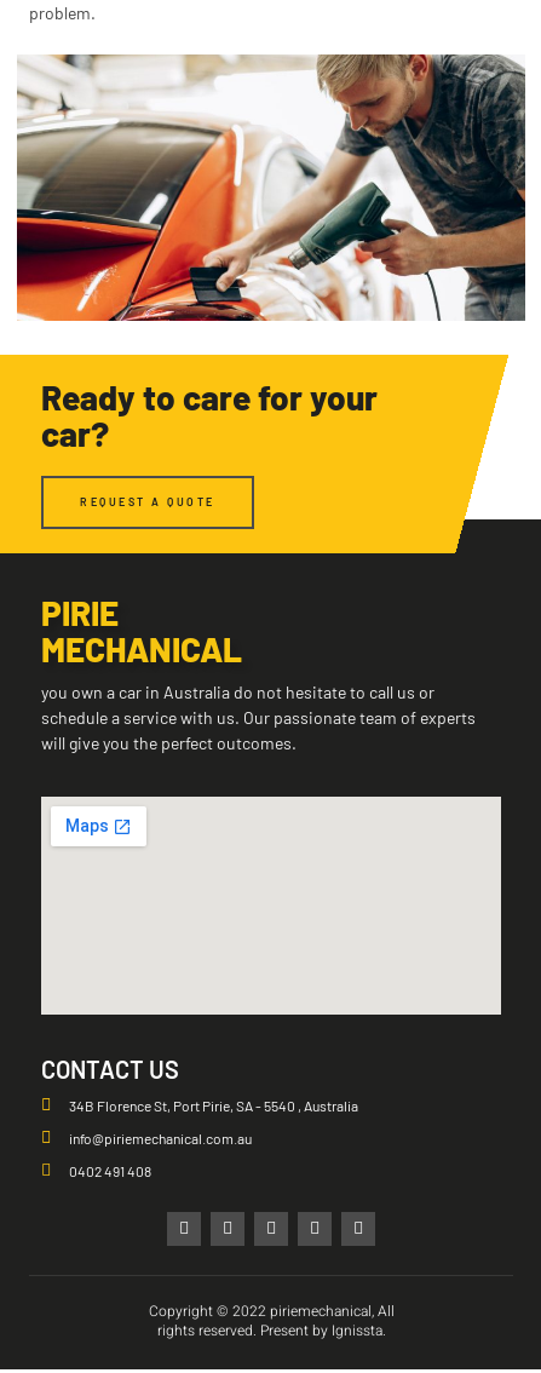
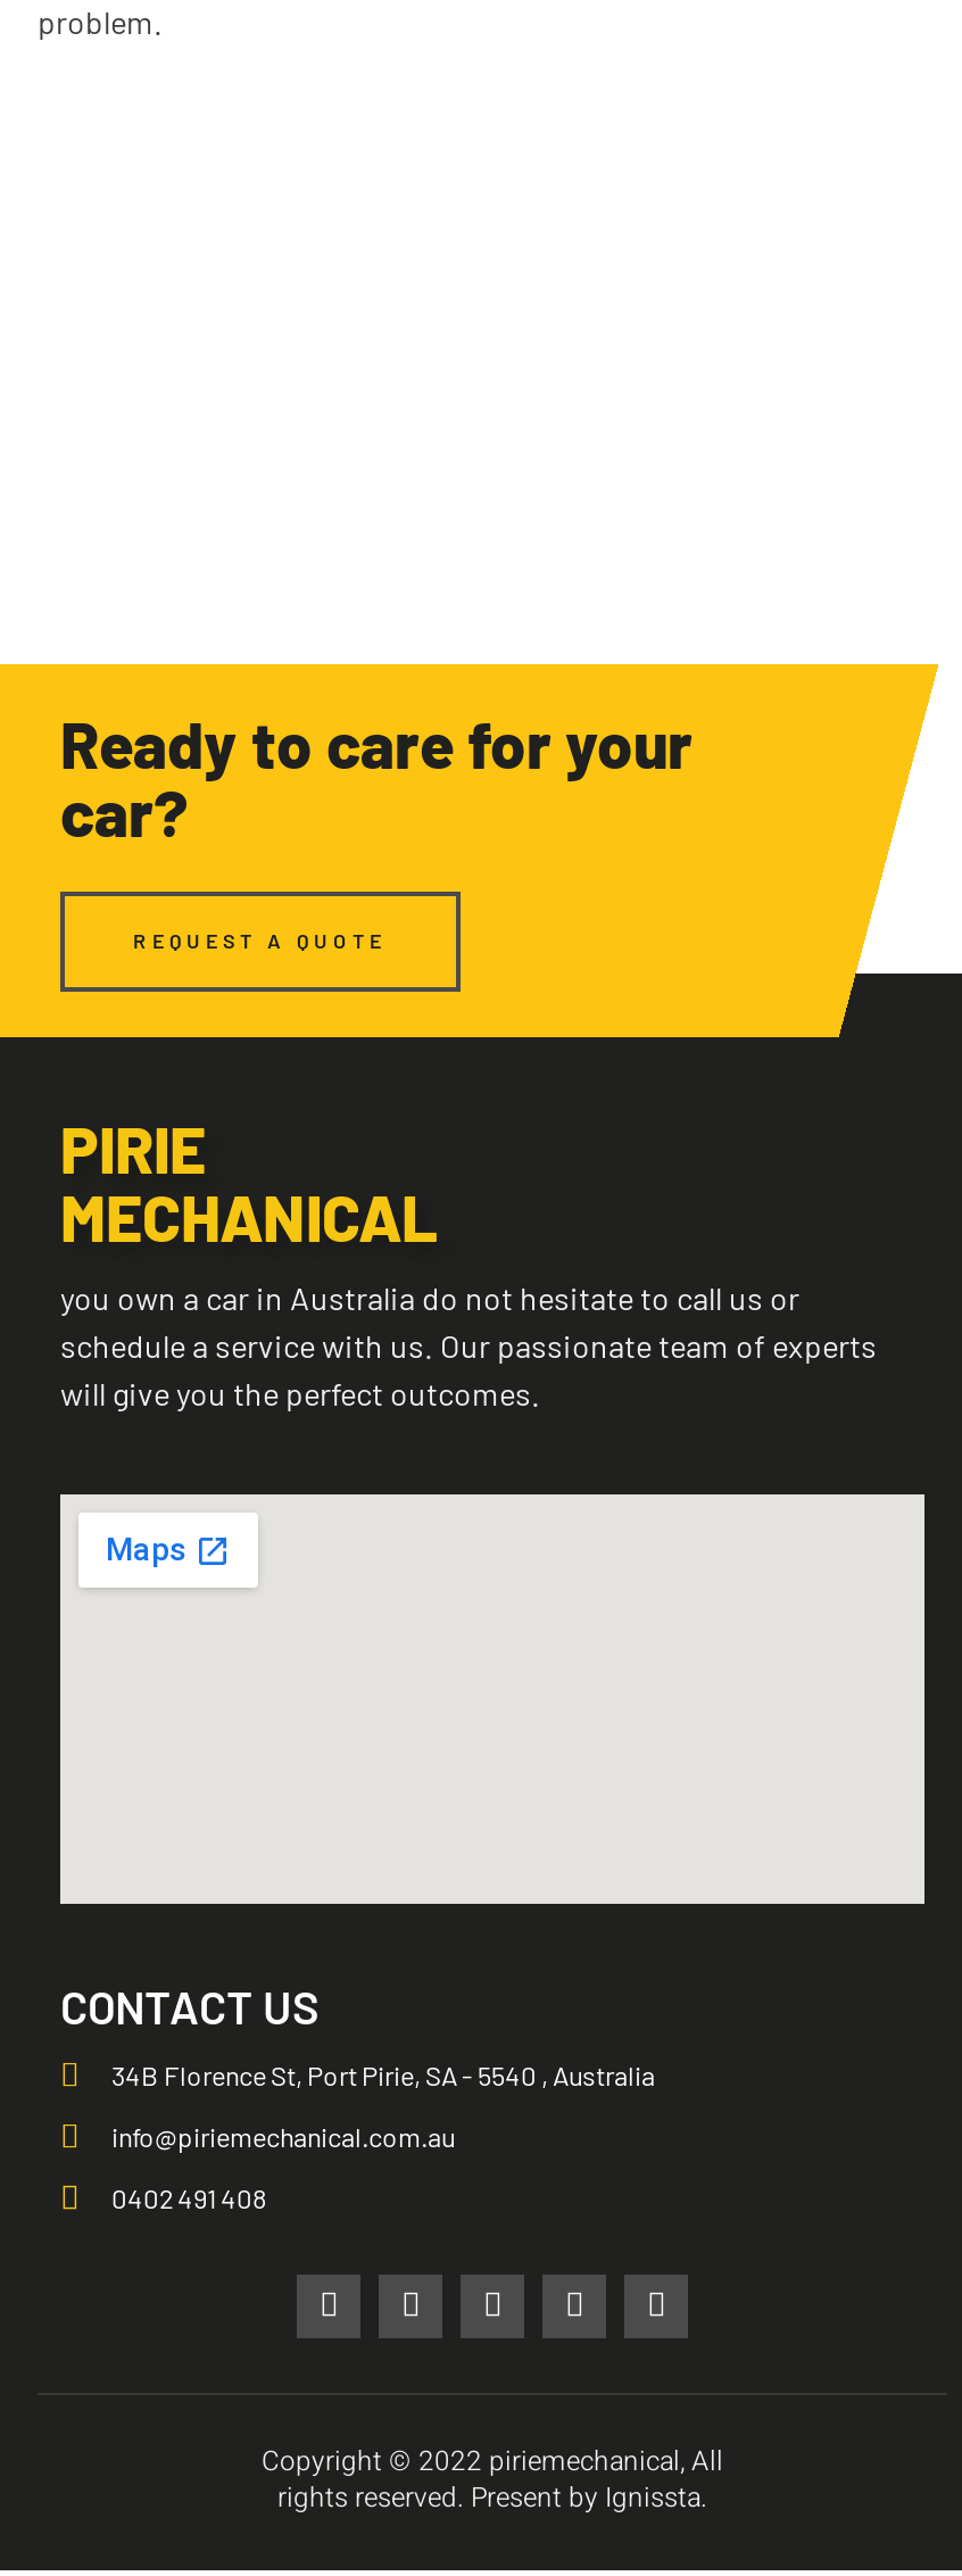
- [image]
